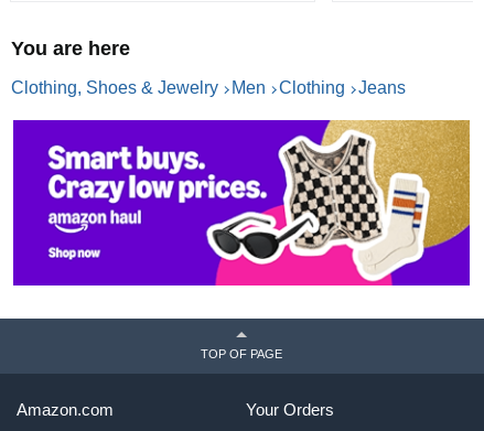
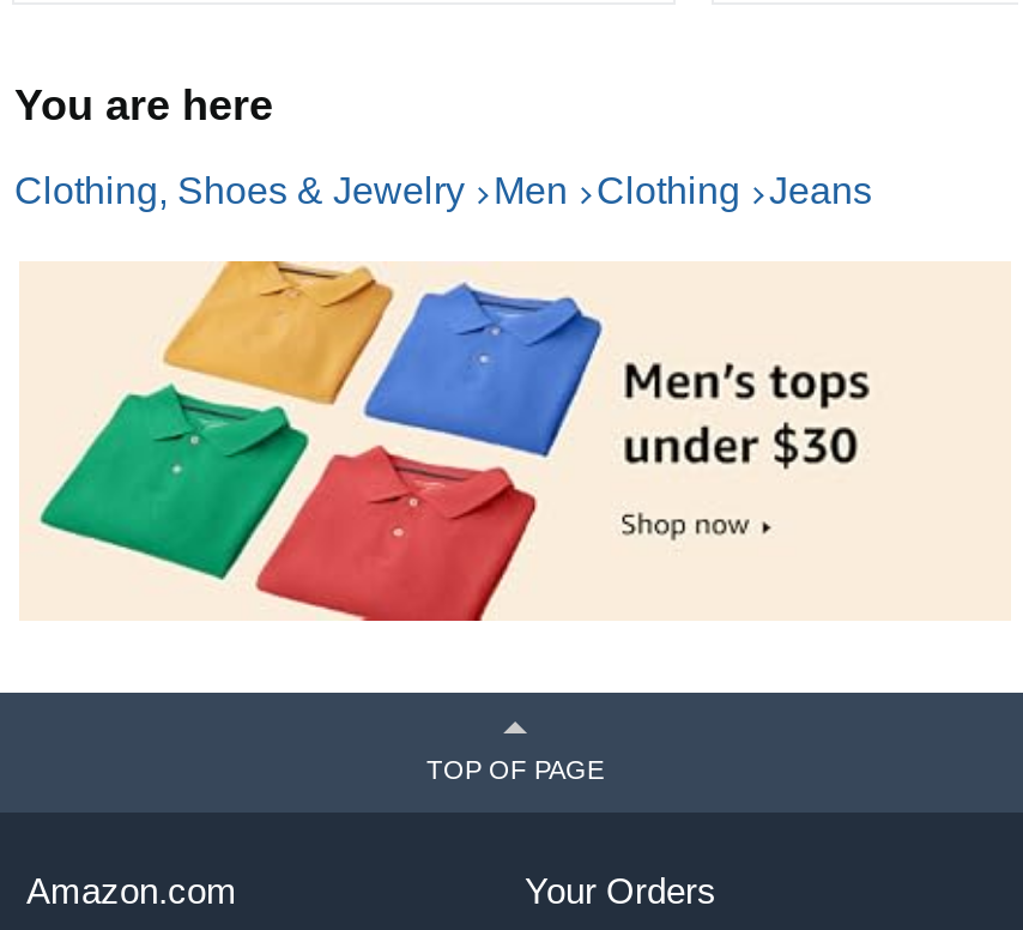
- [image]
+ [image]
